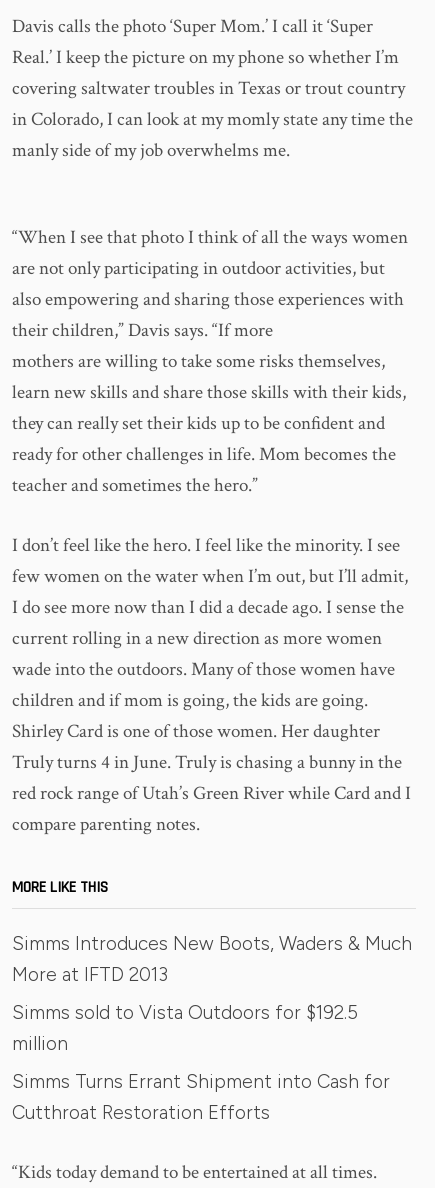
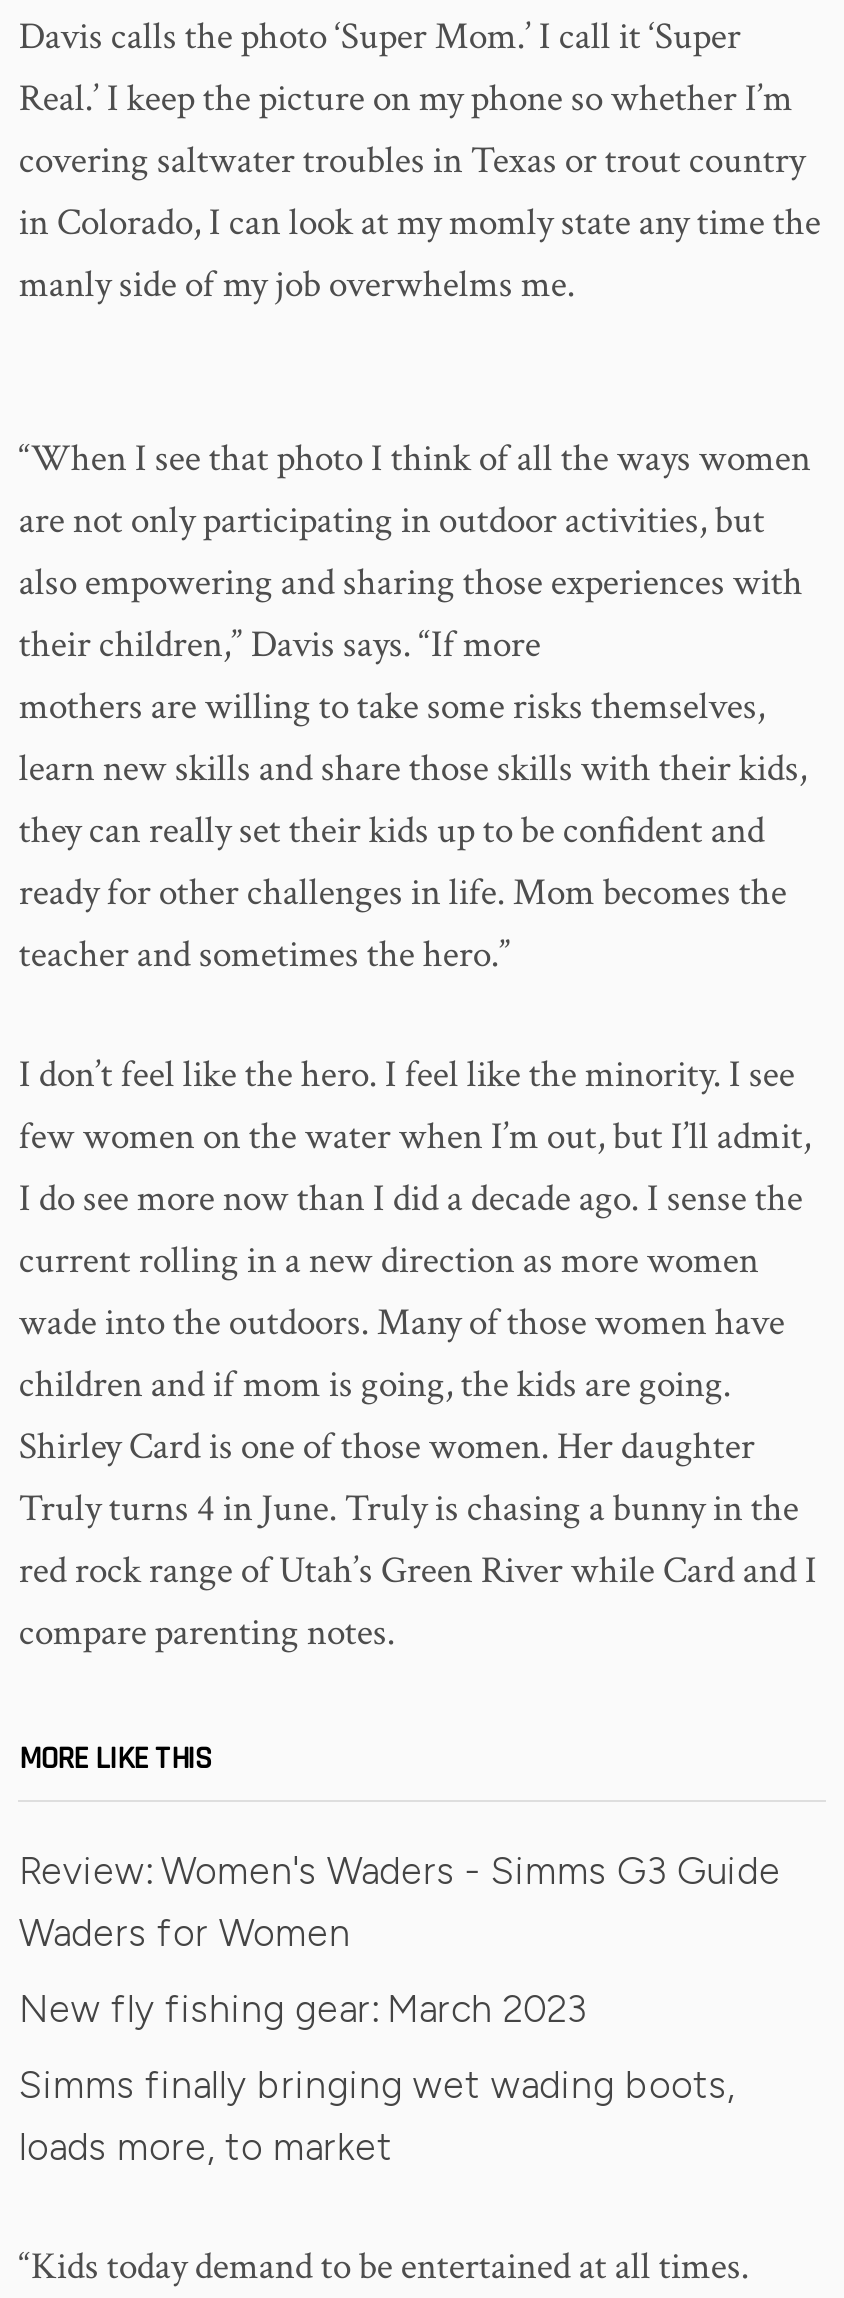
- Simms Introduces New Boots, Waders & Much
- More at IFTD 2013
+ Review: Women's Waders - Simms G3 Guide
+ Waders for Women

- Simms sold to Vista Outdoors for $192.5
- million
+ New fly fishing gear: March 2023

- Simms Turns Errant Shipment into Cash for
- Cutthroat Restoration Efforts
+ Simms finally bringing wet wading boots,
+ loads more, to market
